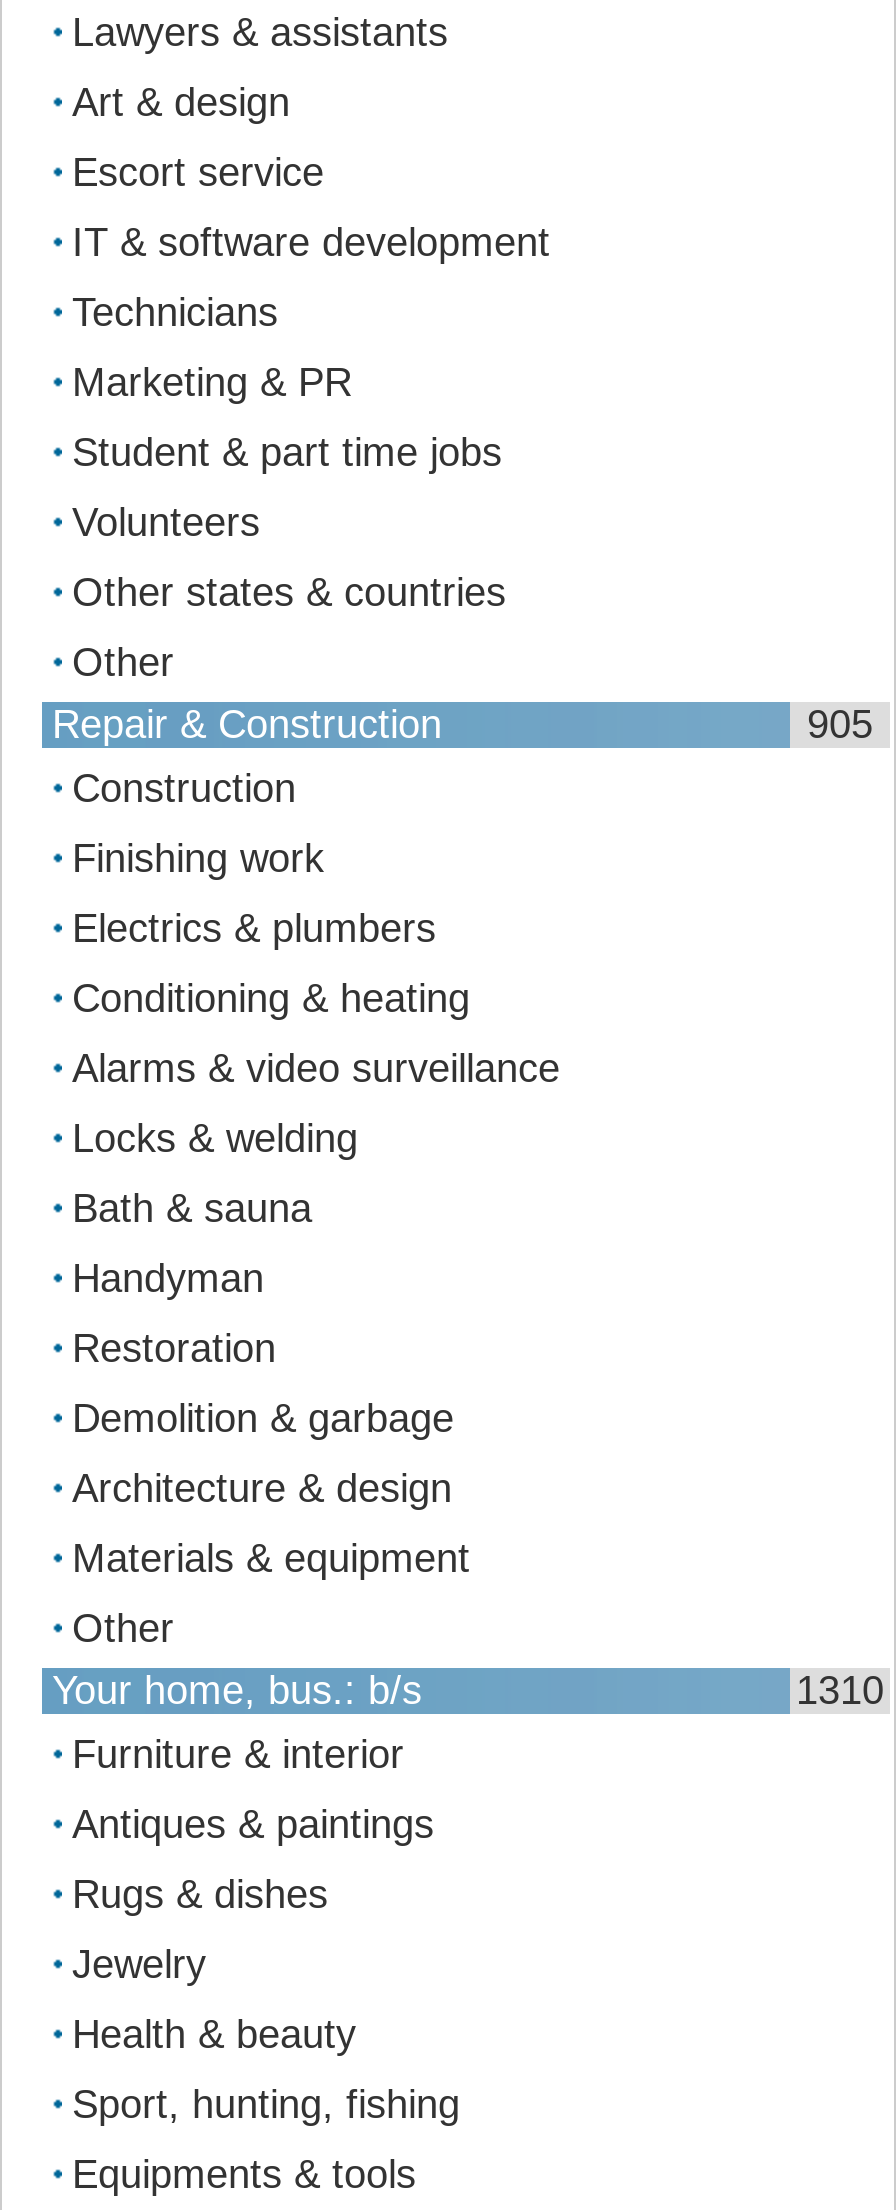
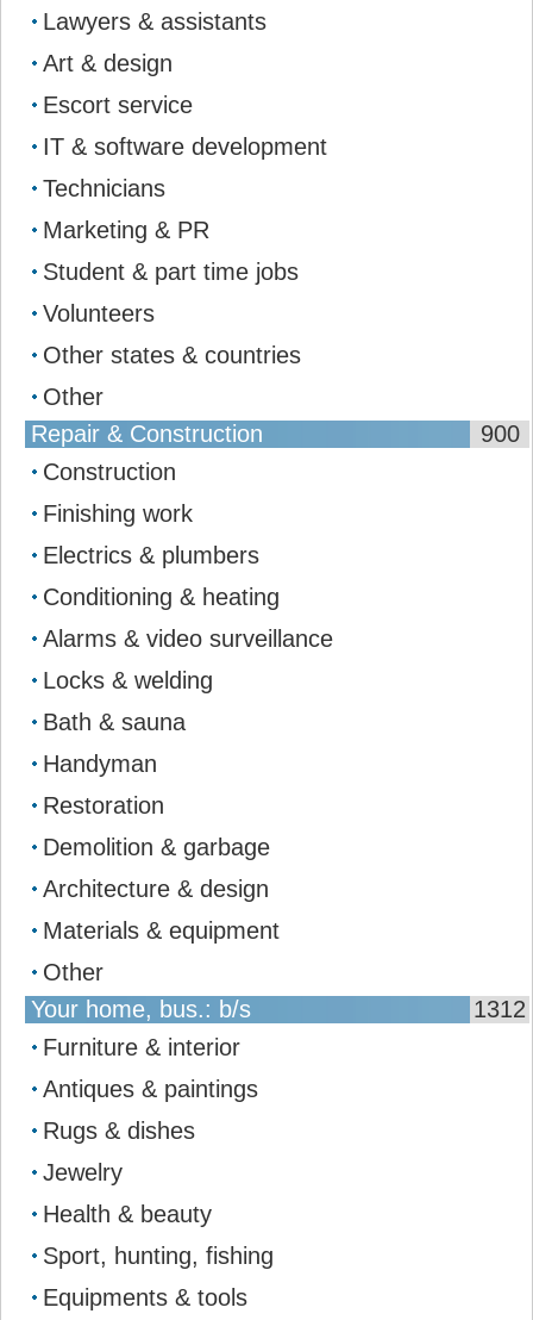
- 905
+ 900

- 1310
+ 1312
